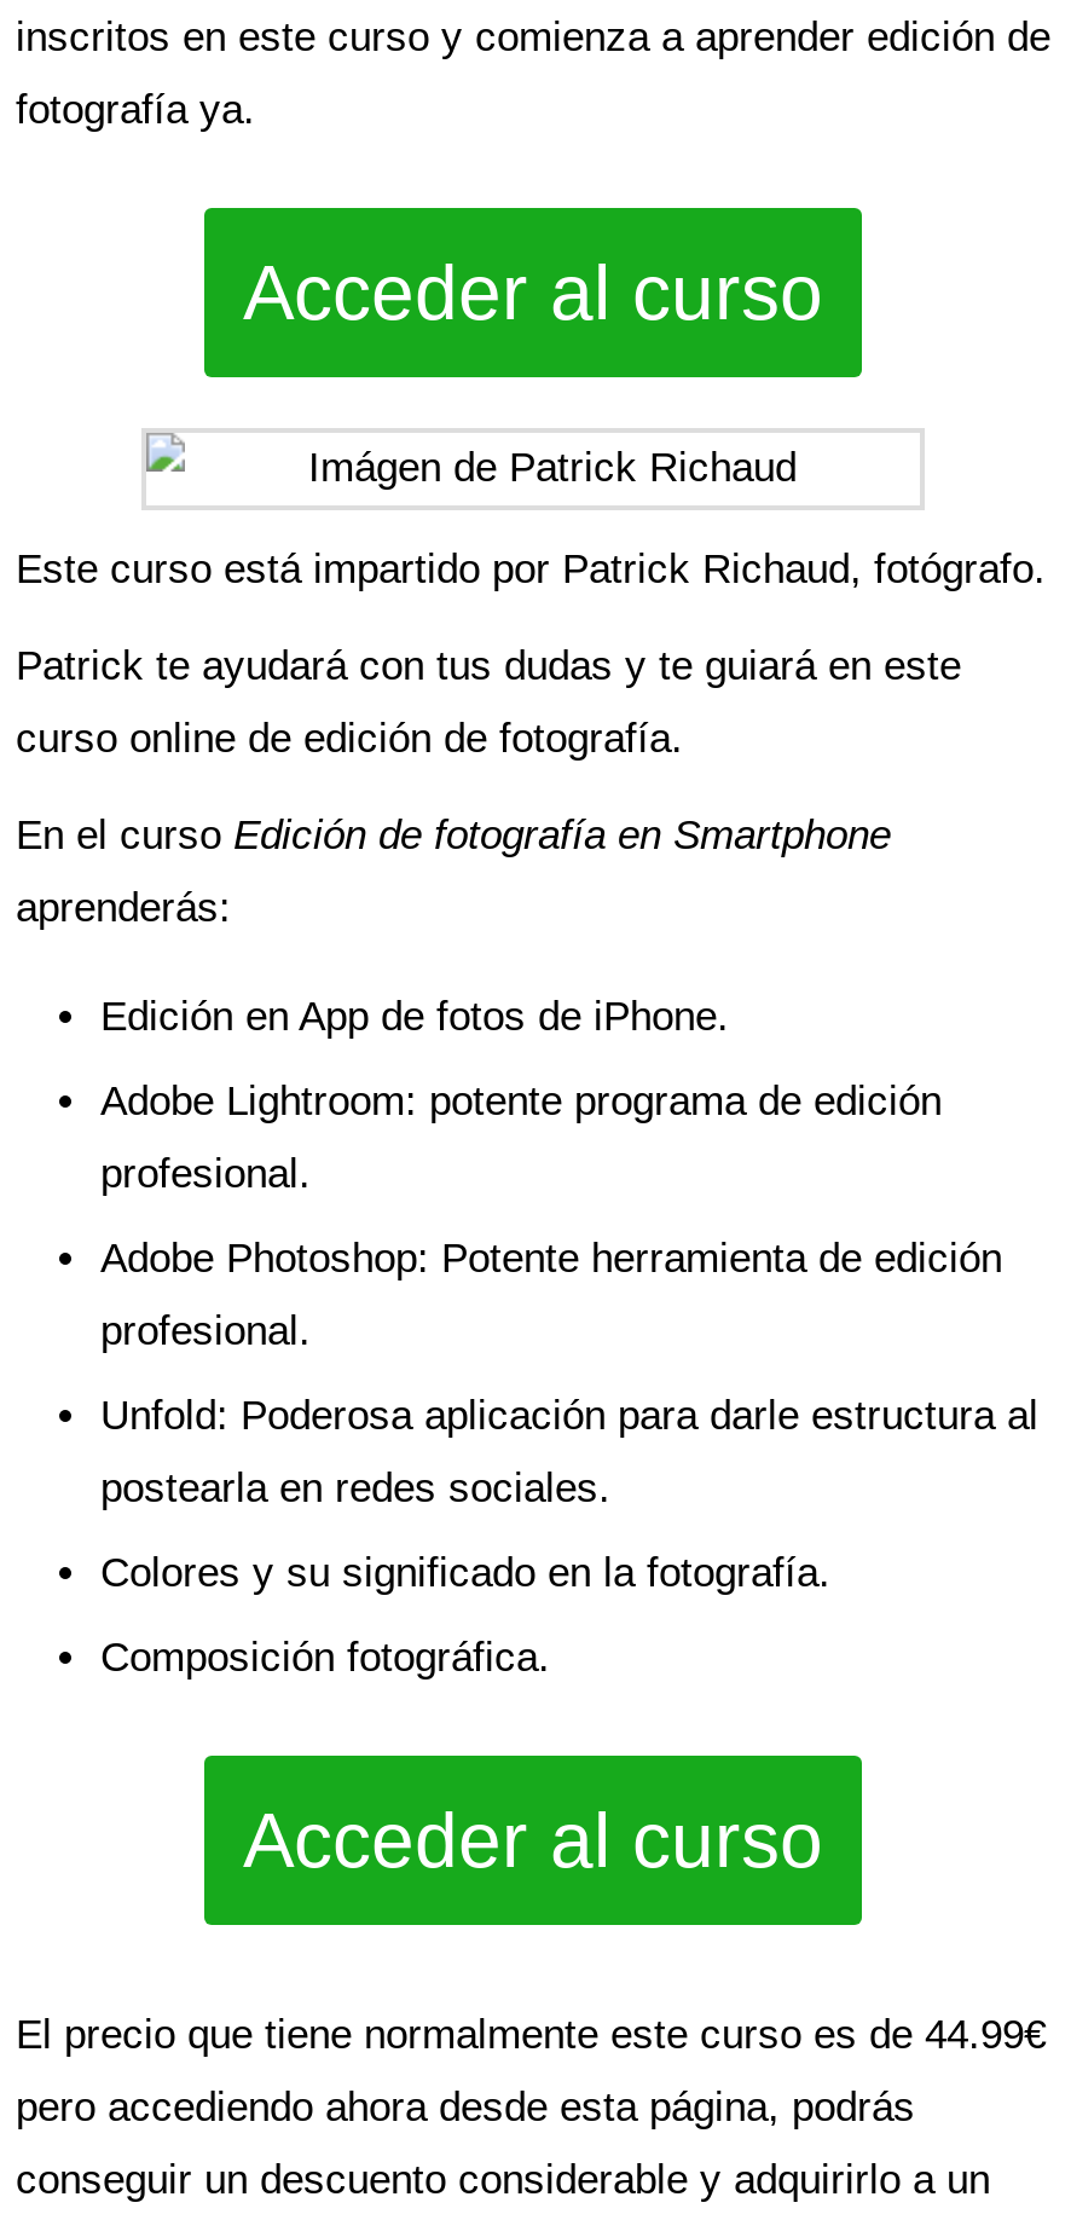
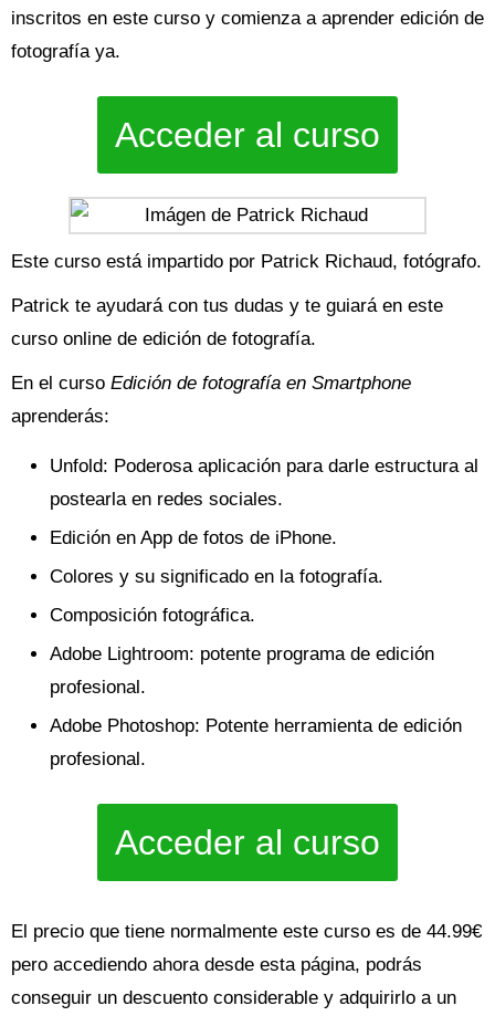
moved down: Edición en App de fotos de iPhone.

moved down: Adobe Lightroom: potente programa de edición | profesional. | Adobe Photoshop: Potente herramienta de edición | profesional.

moved up: Unfold: Poderosa aplicación para darle estructura al | postearla en redes sociales.

moved up: Colores y su significado en la fotografía. | Composición fotográfica.
